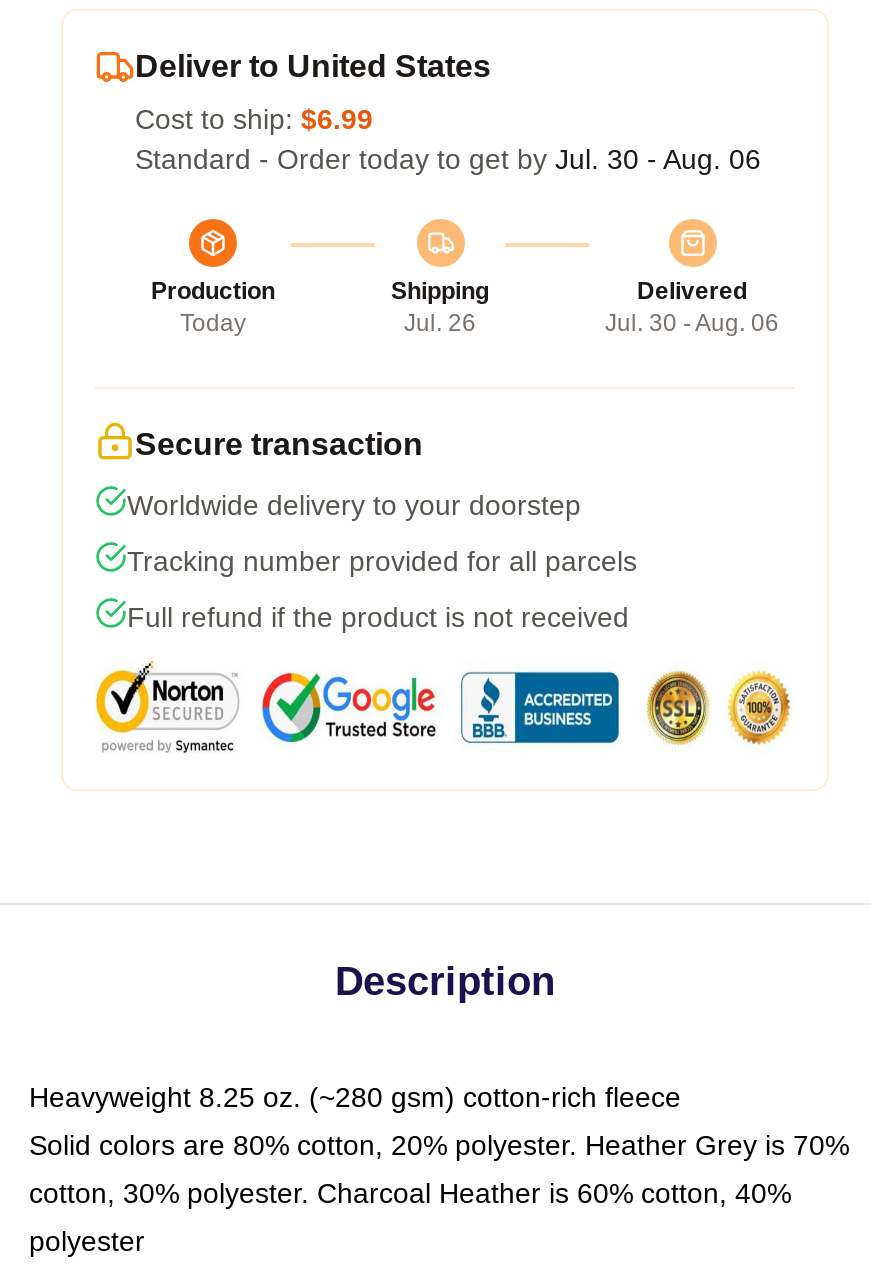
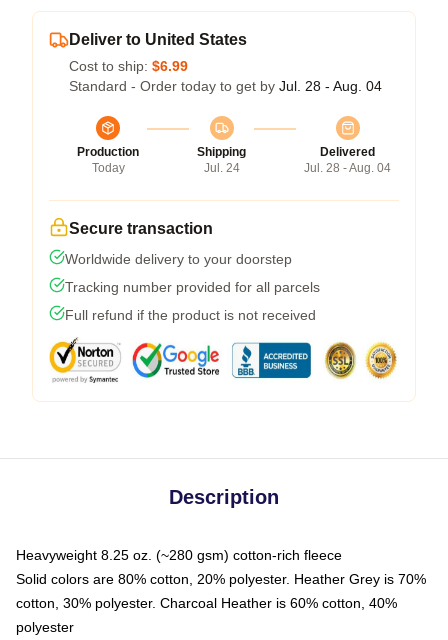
- Standard - Order today to get by Jul. 30 - Aug. 06
+ Standard - Order today to get by Jul. 28 - Aug. 04

- Jul. 26
+ Jul. 24

- Jul. 30 - Aug. 06
+ Jul. 28 - Aug. 04
